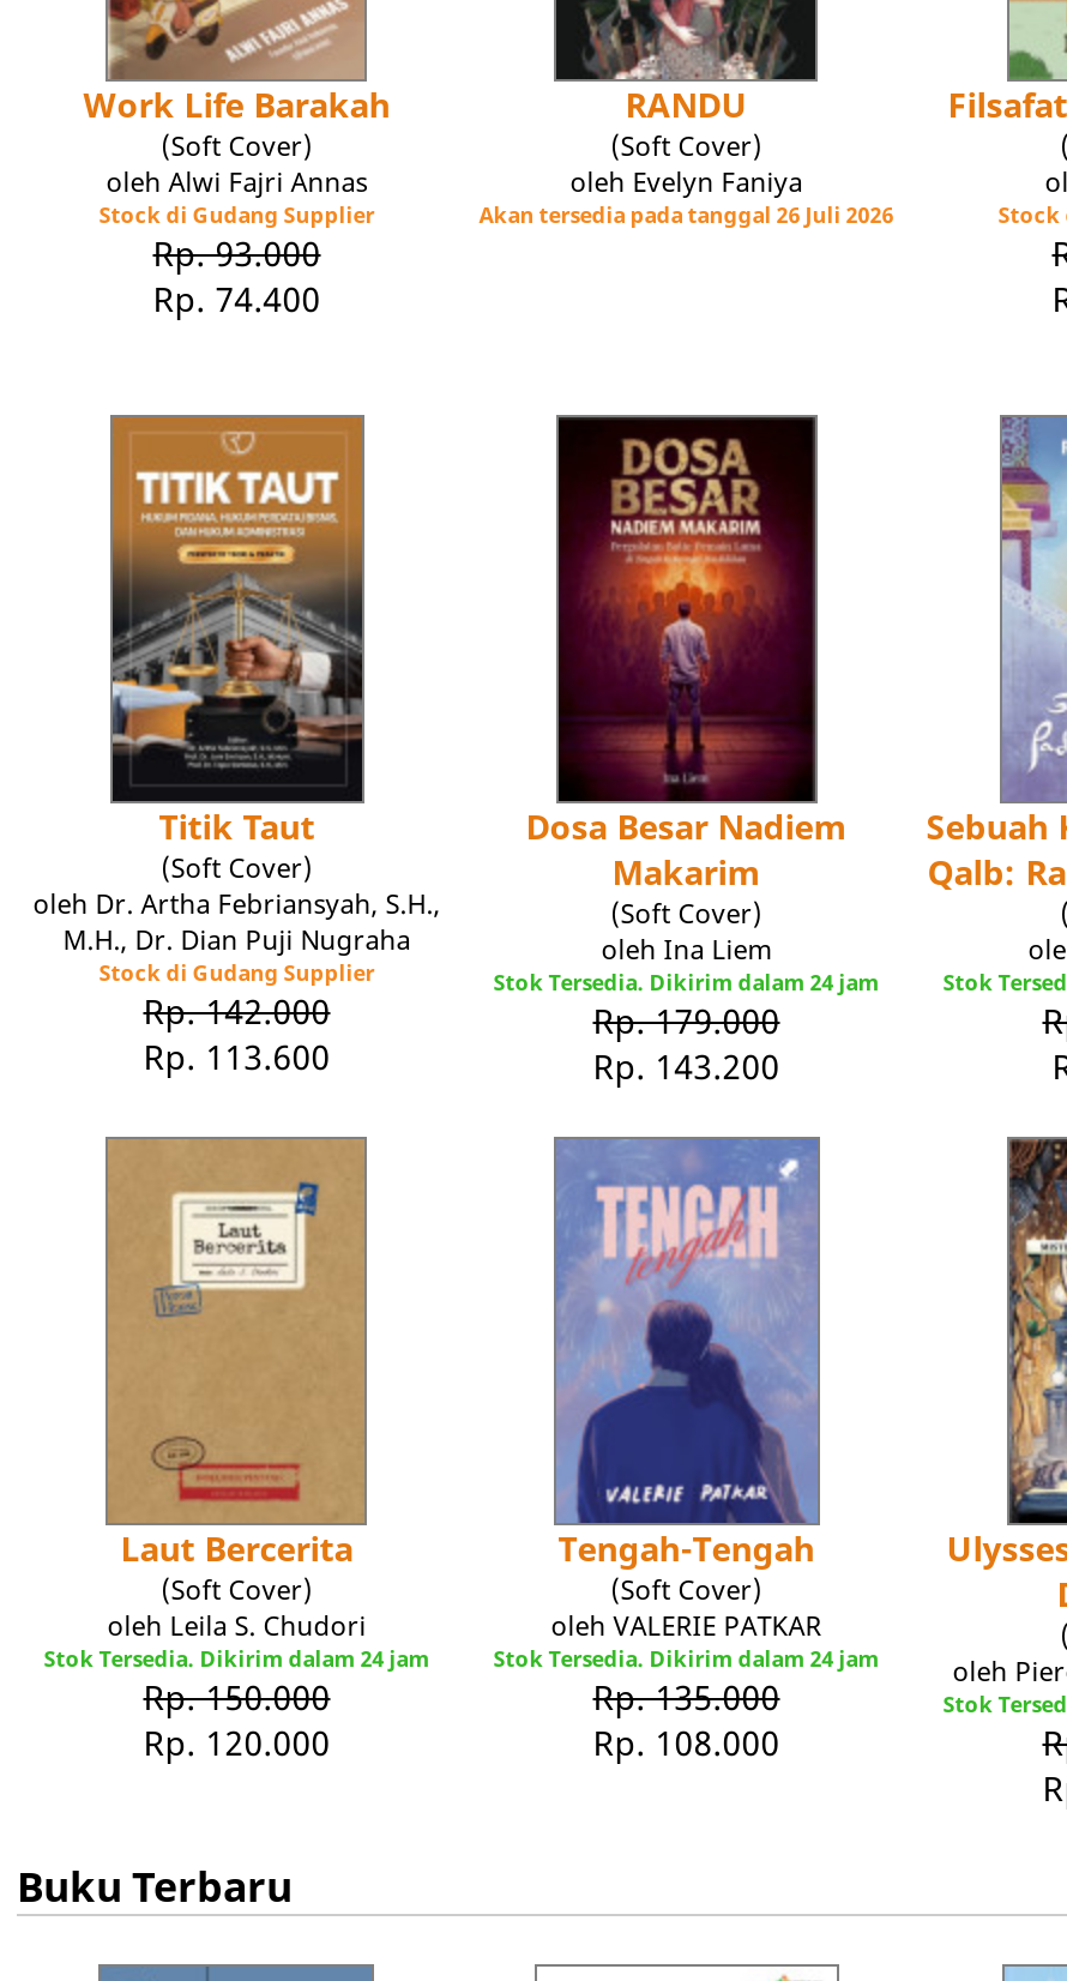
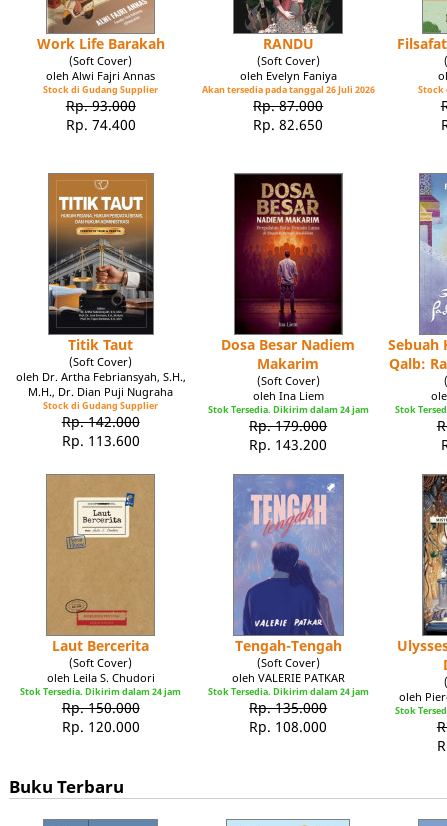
+ Rp. 87.000
+ Rp. 82.650
